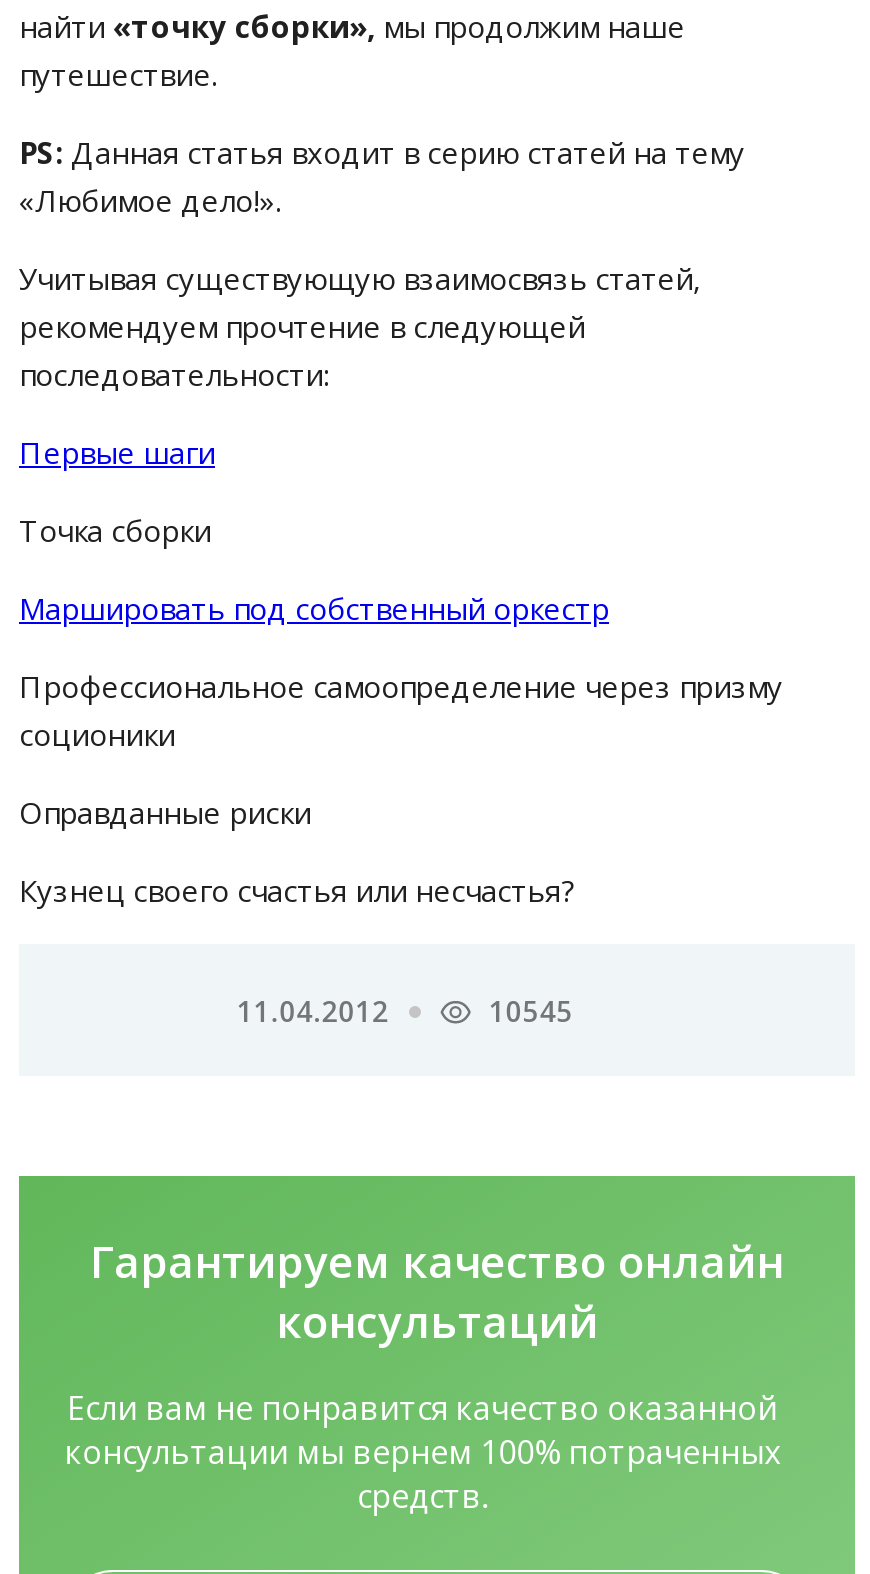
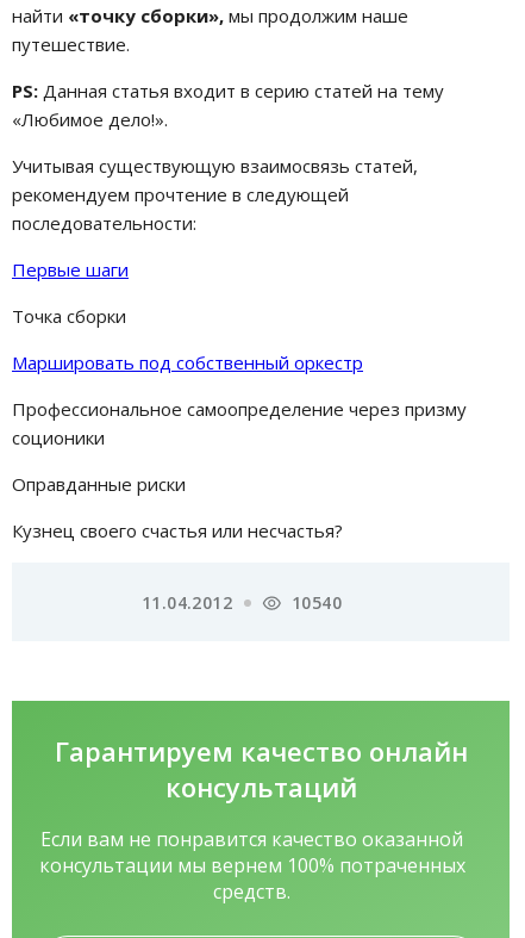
- 10545
+ 10540
